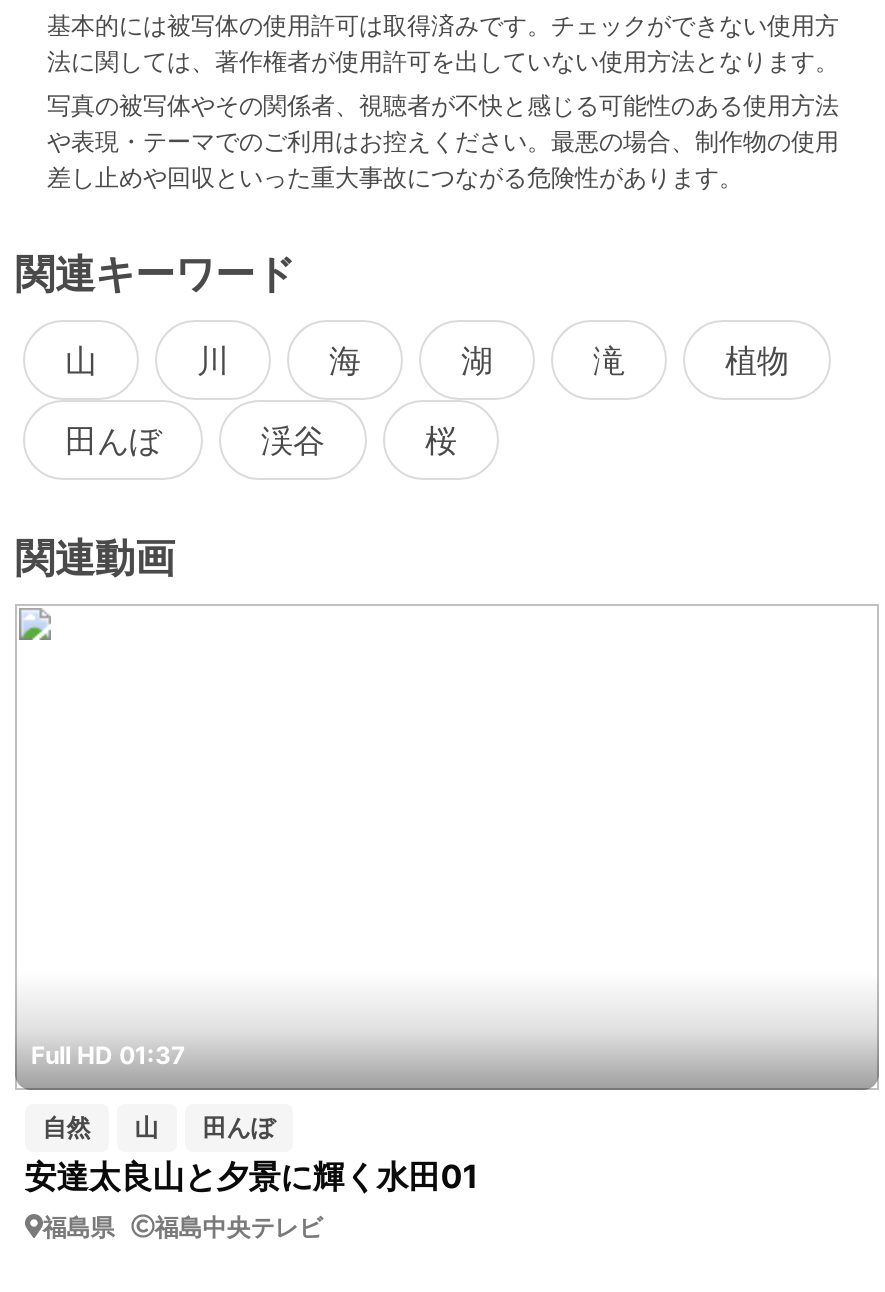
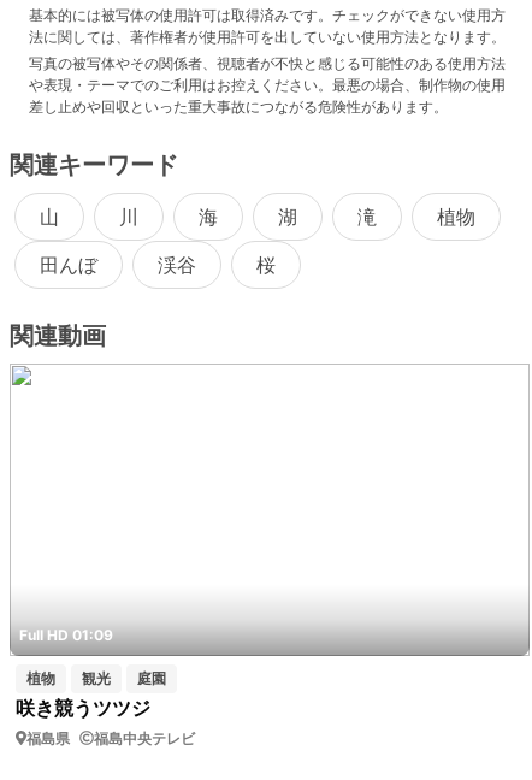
- Full HD 01:37
+ Full HD 01:09

- 自然
- 山
- 田んぼ
- 安達太良山と夕景に輝く水田01
+ 植物
+ 観光
+ 庭園
+ 咲き競うツツジ
